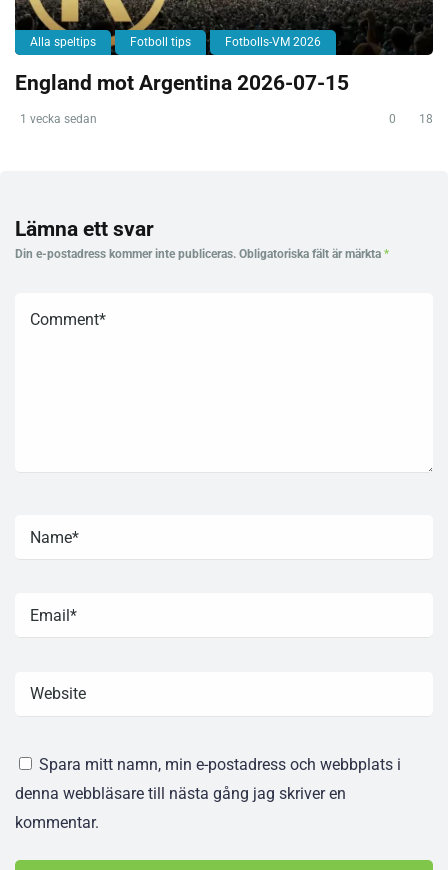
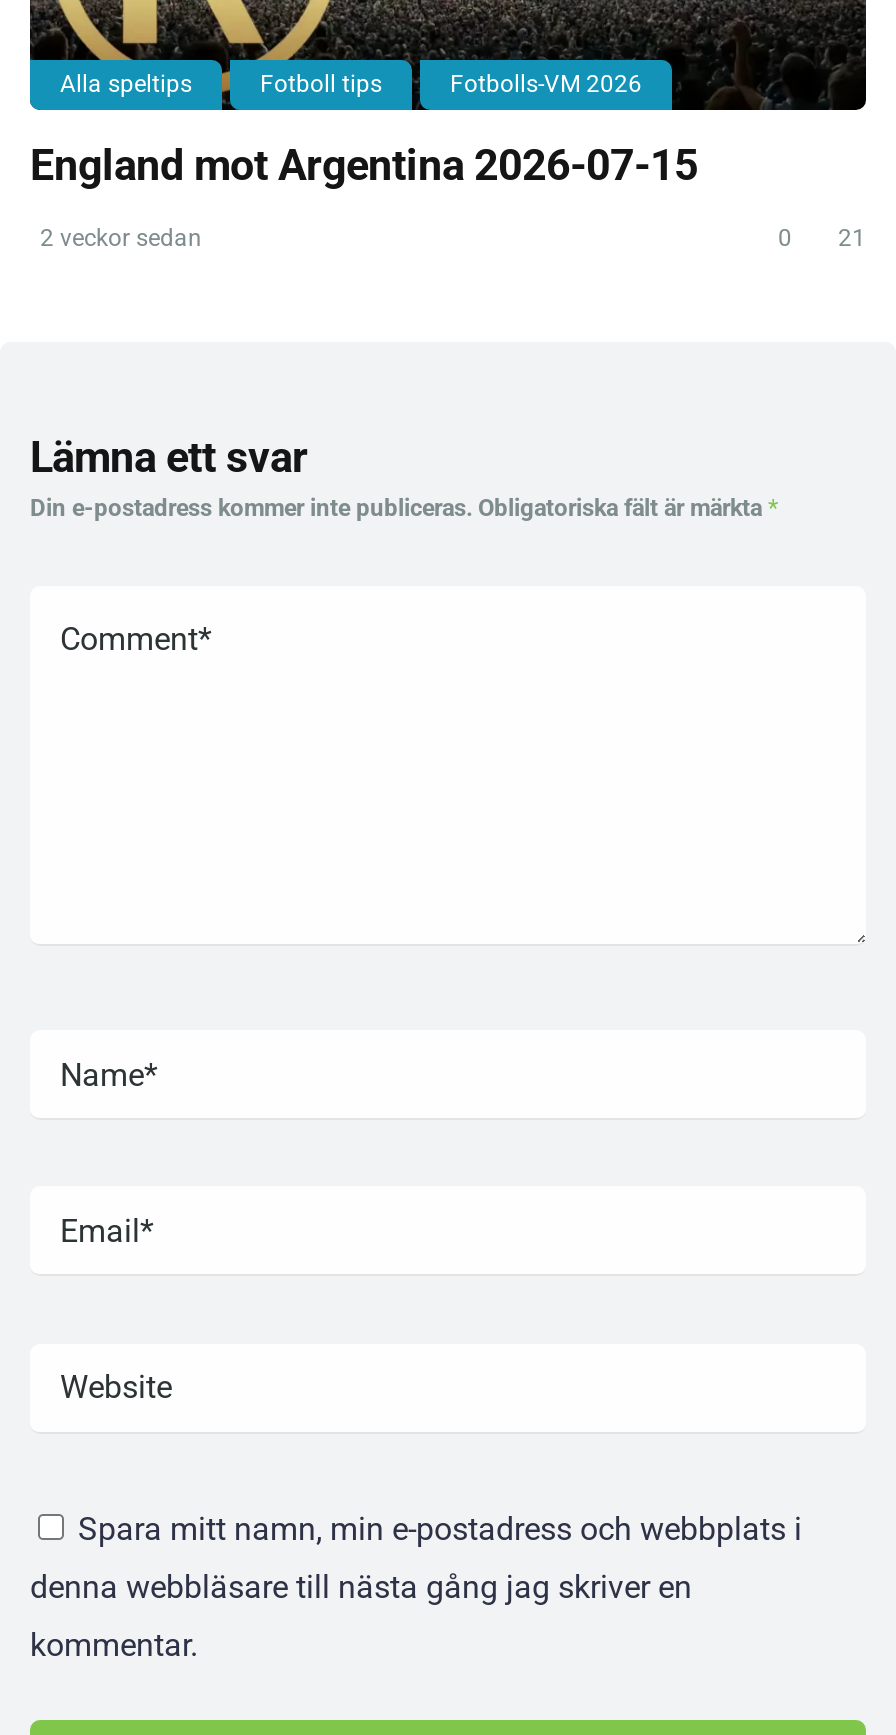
- 1 vecka sedan
+ 2 veckor sedan

- 0 18
+ 0 21
